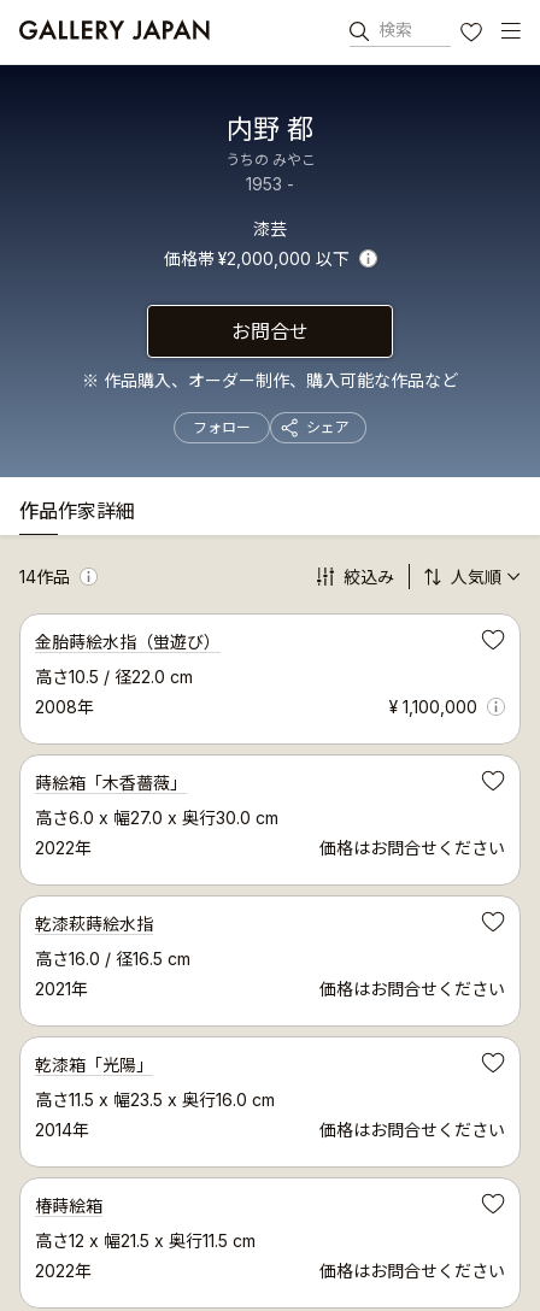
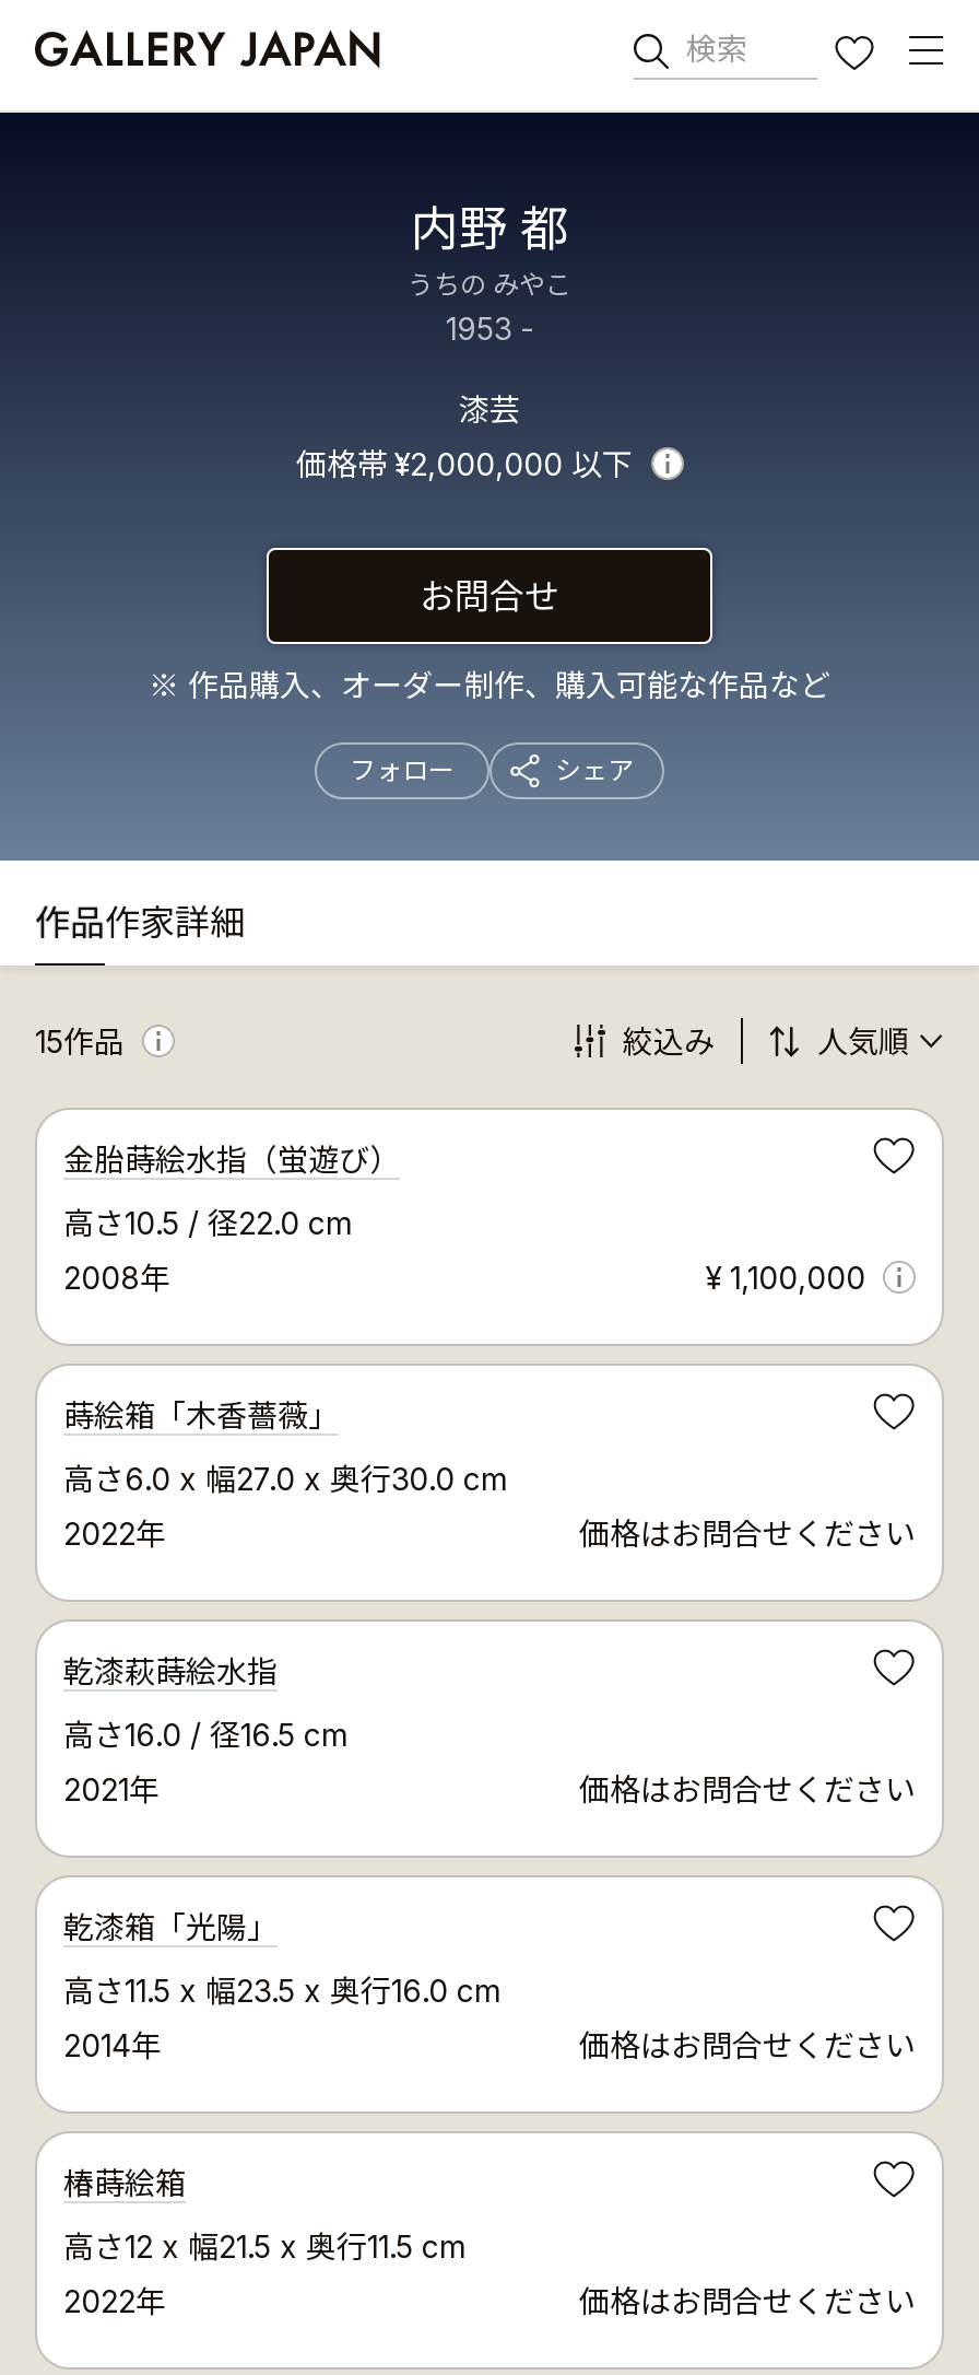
- 14作品
+ 15作品
